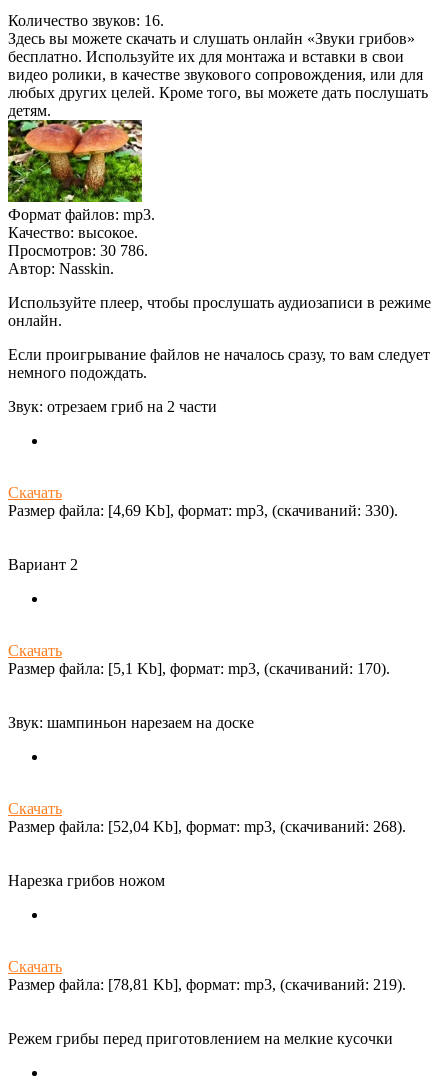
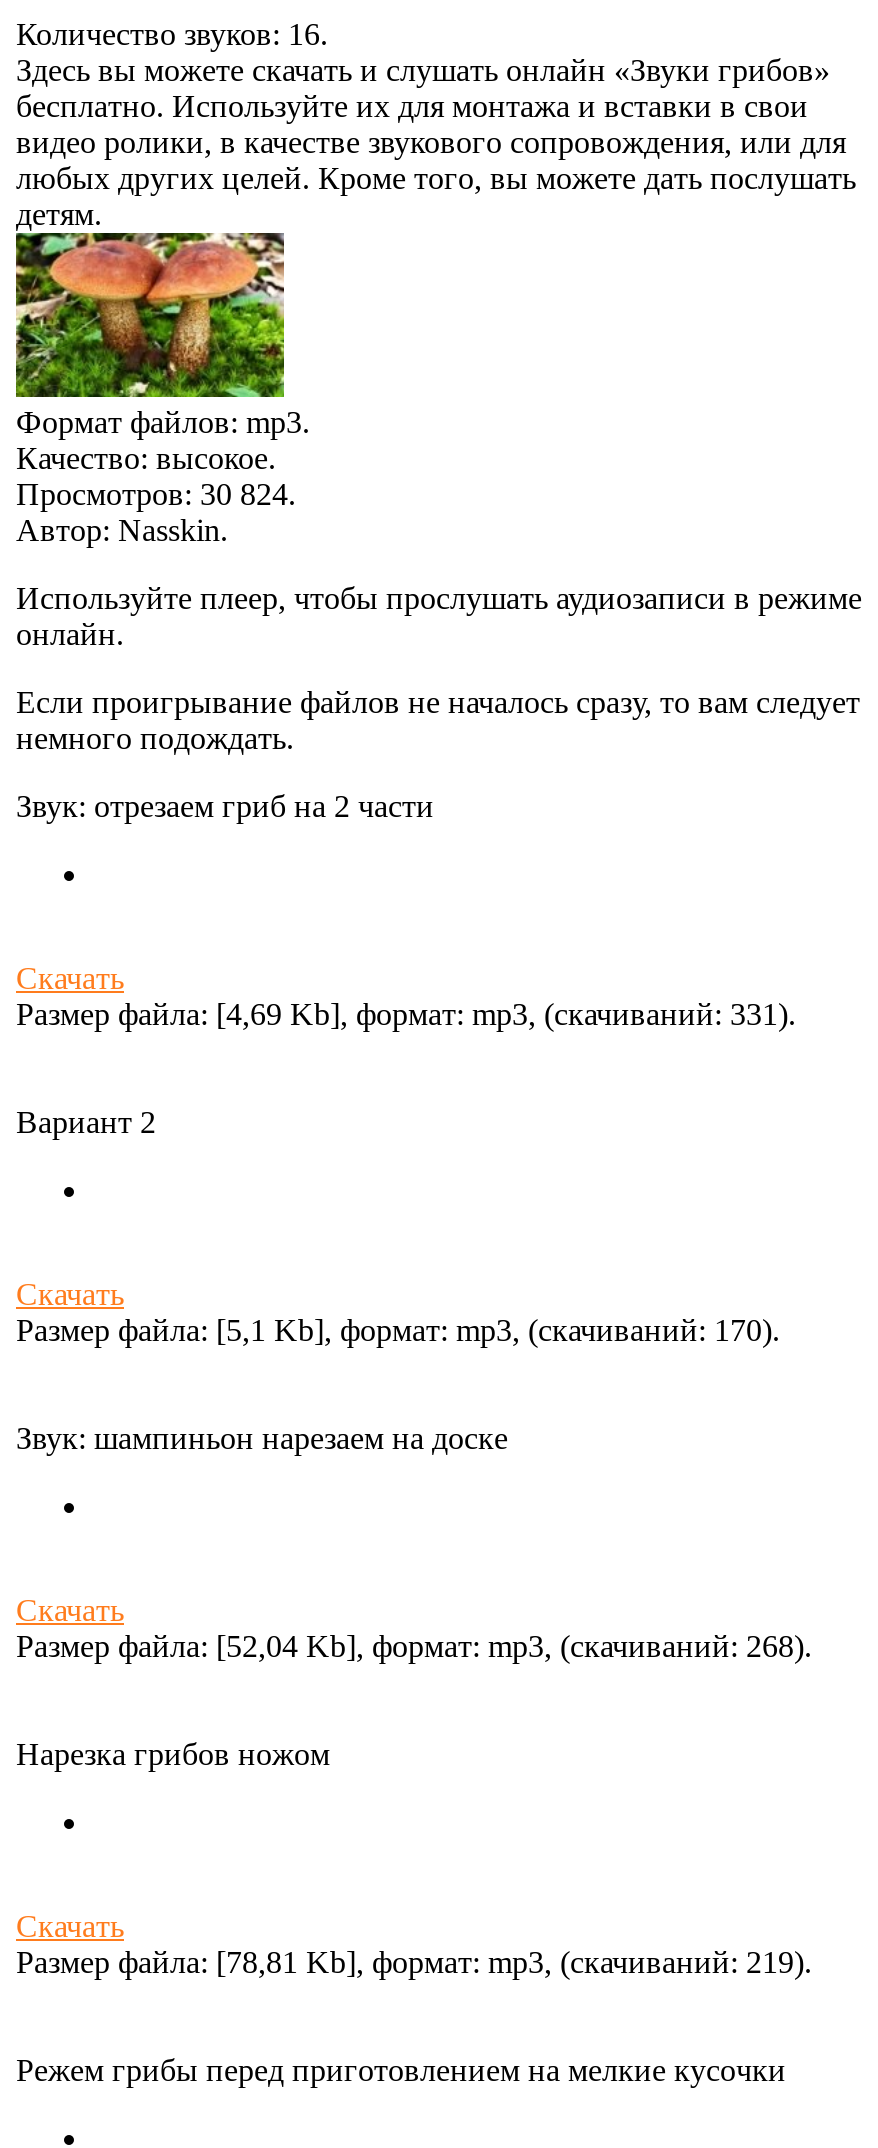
- Просмотров: 30 786.
+ Просмотров: 30 824.

- Размер файла: [4,69 Kb], формат: mp3, (cкачиваний: 330).
+ Размер файла: [4,69 Kb], формат: mp3, (cкачиваний: 331).
